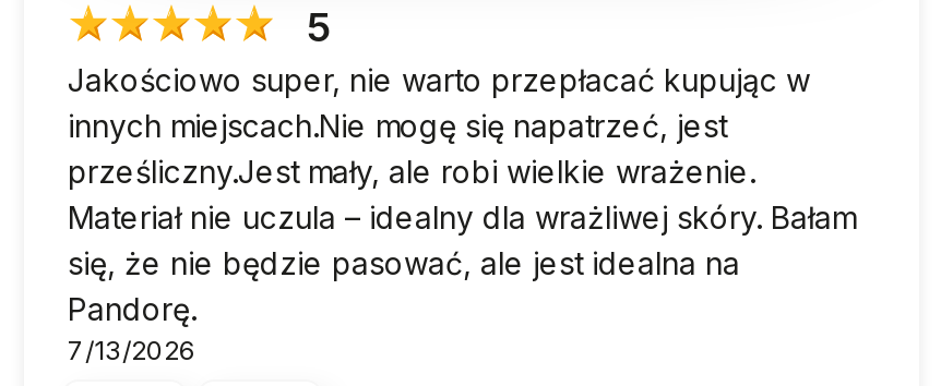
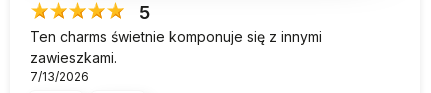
- Jakościowo super, nie warto przepłacać kupując w
- innych miejscach.Nie mogę się napatrzeć, jest
- prześliczny.Jest mały, ale robi wielkie wrażenie.
- Materiał nie uczula – idealny dla wrażliwej skóry. Bałam
- się, że nie będzie pasować, ale jest idealna na
- Pandorę.
+ Ten charms świetnie komponuje się z innymi
+ zawieszkami.
